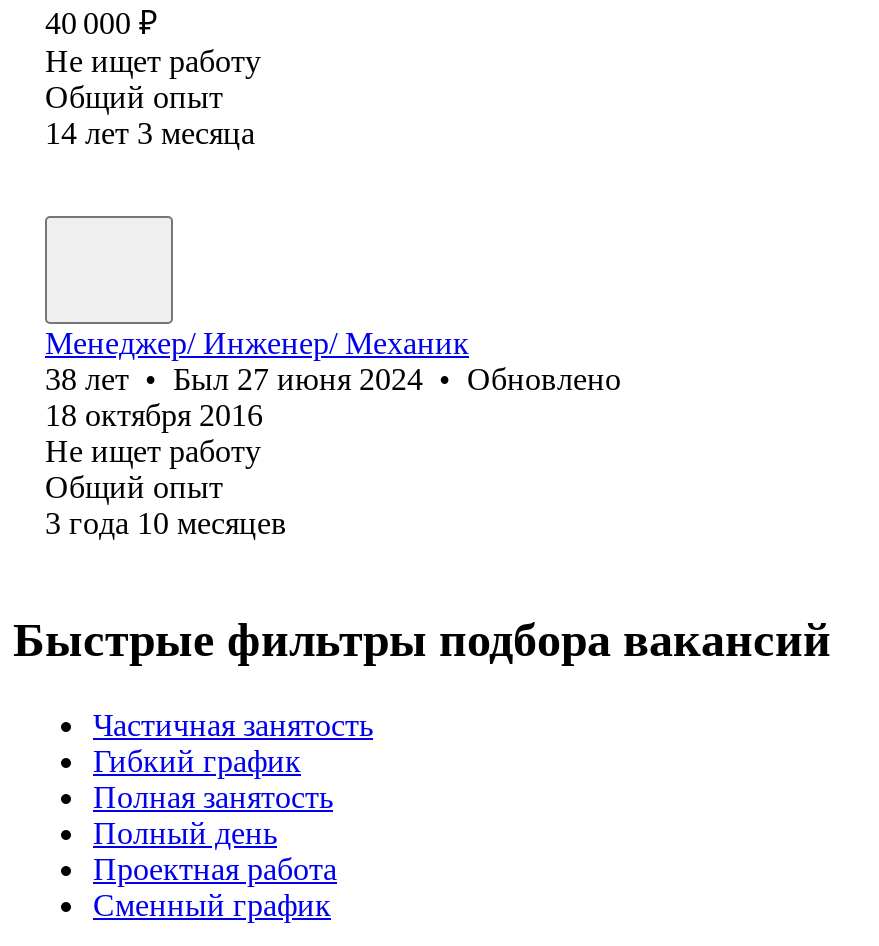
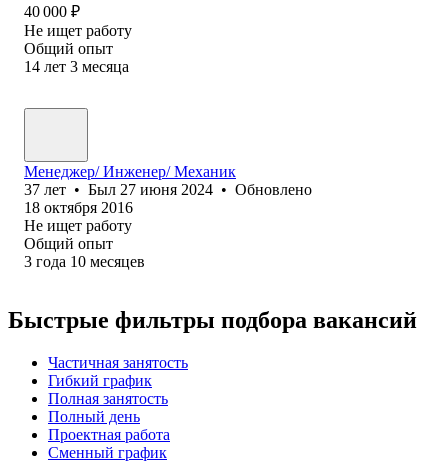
- 38 лет • Был 27 июня 2024 • Обновлено
+ 37 лет • Был 27 июня 2024 • Обновлено
